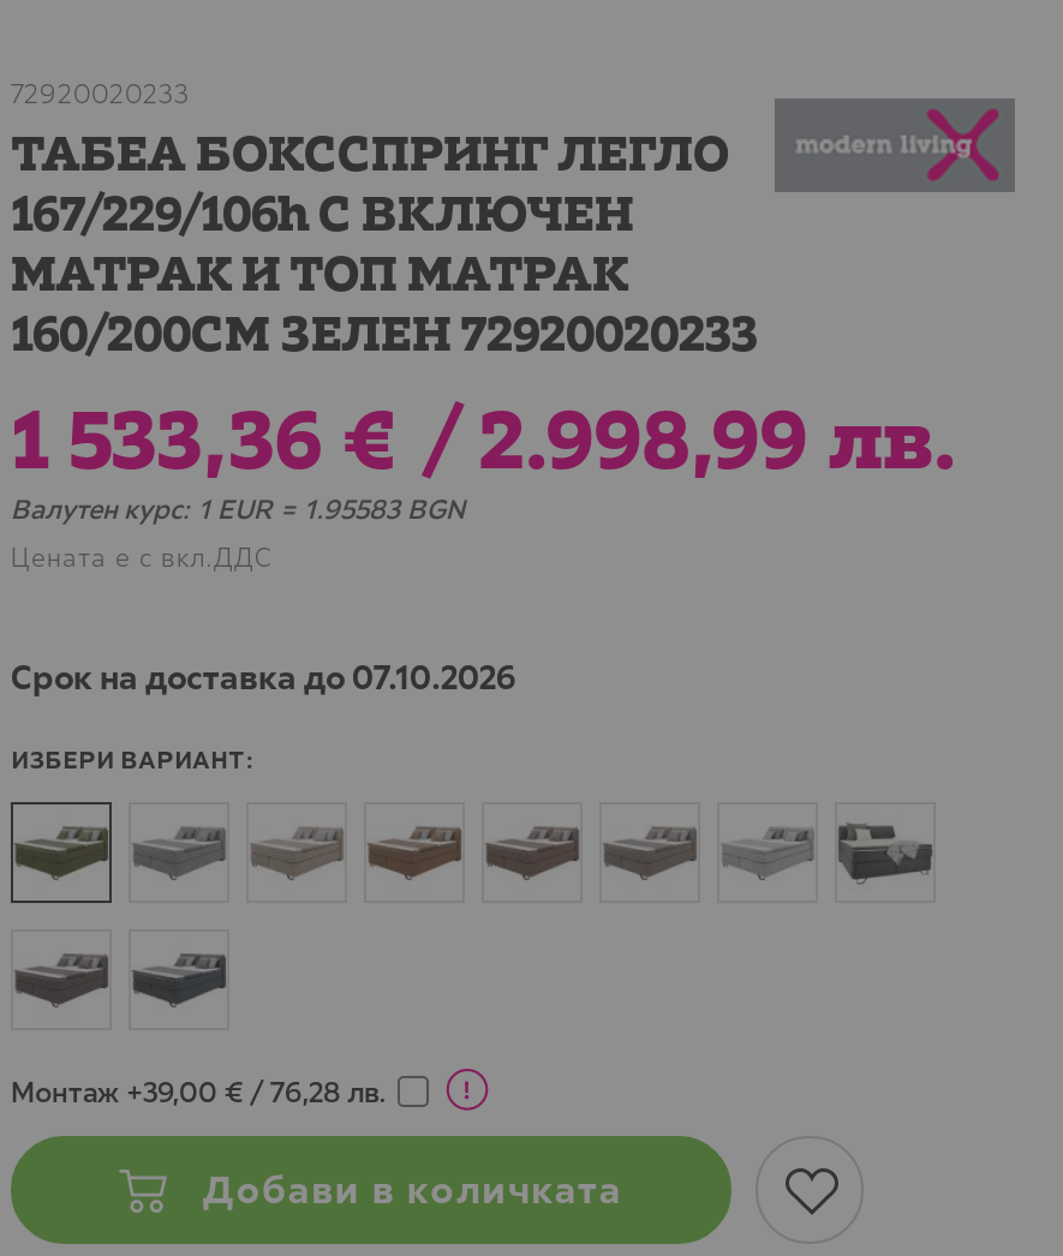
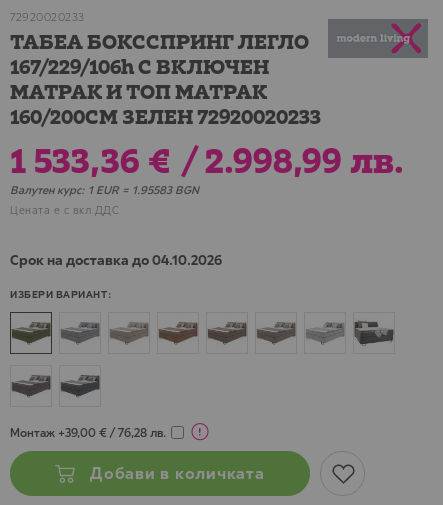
- Срок на доставка до 07.10.2026
+ Срок на доставка до 04.10.2026
